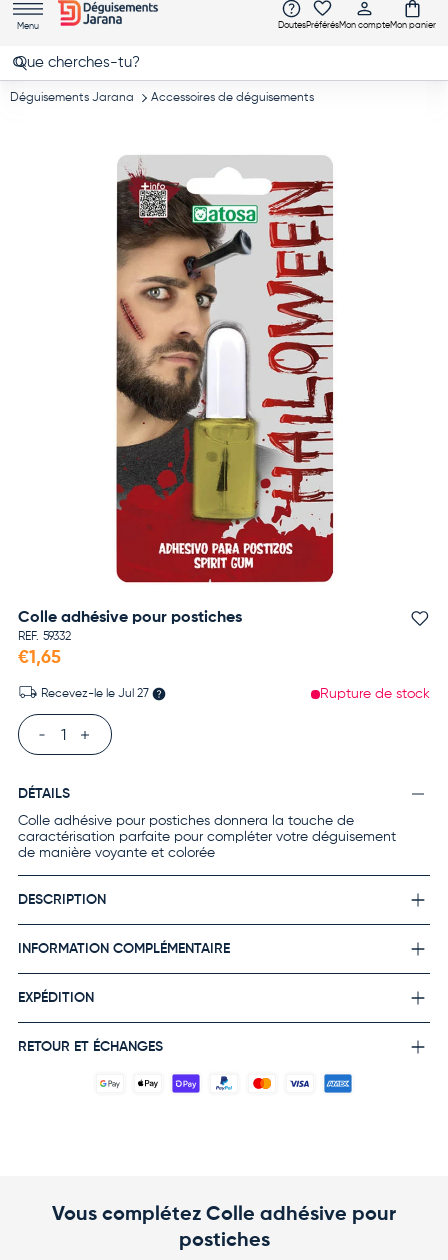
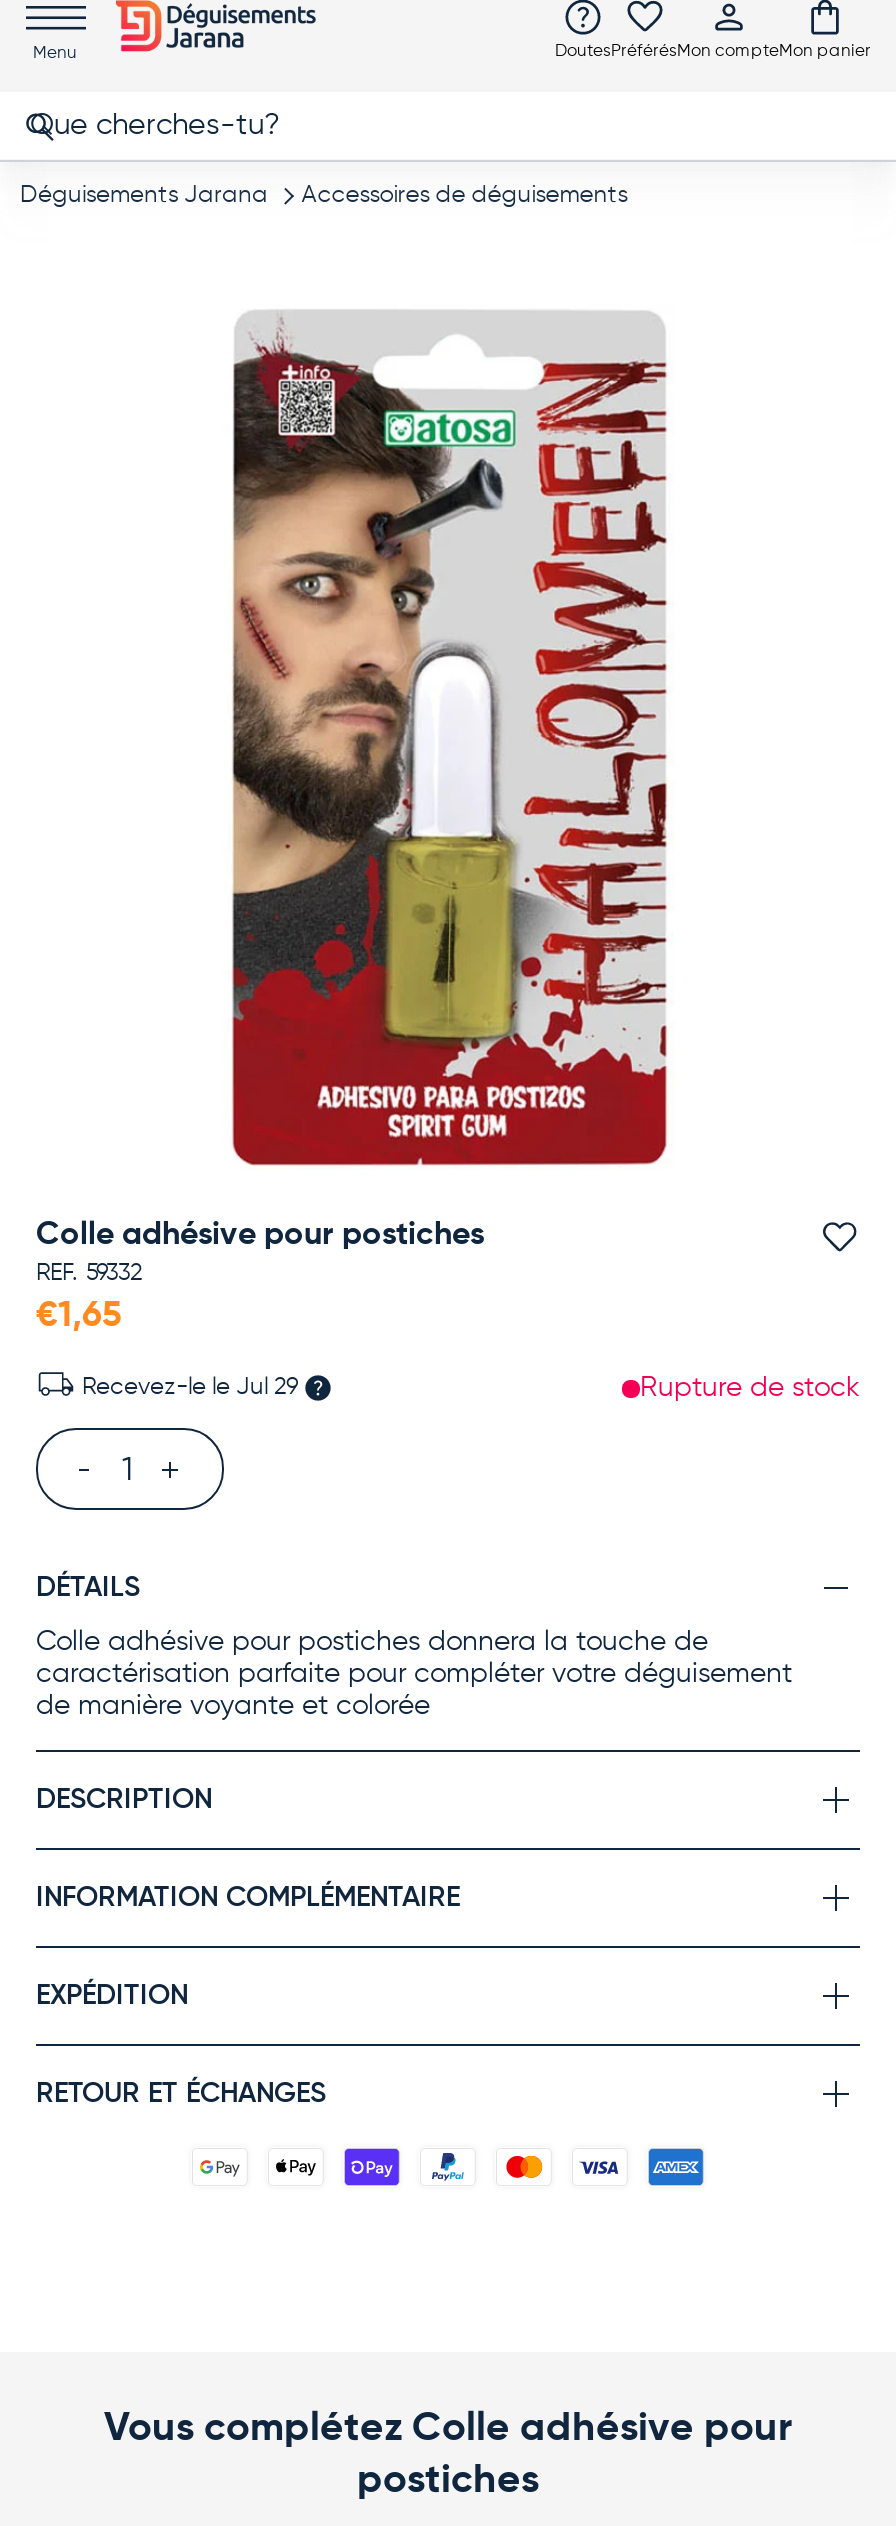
- Recevez-le le Jul 27
+ Recevez-le le Jul 29
